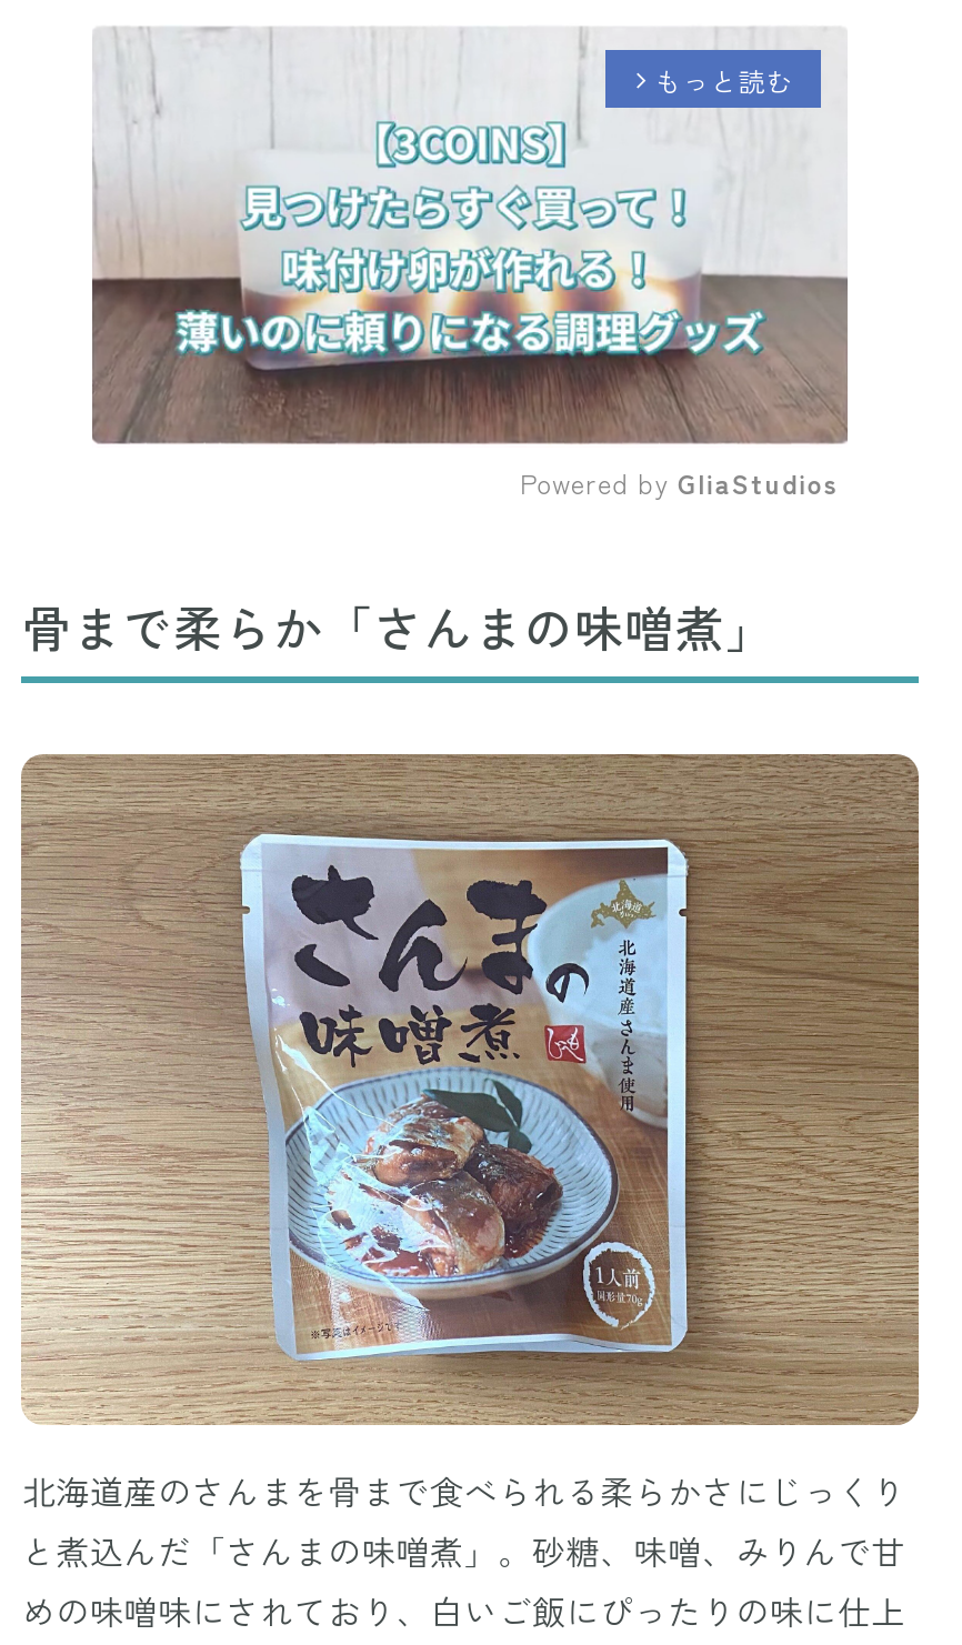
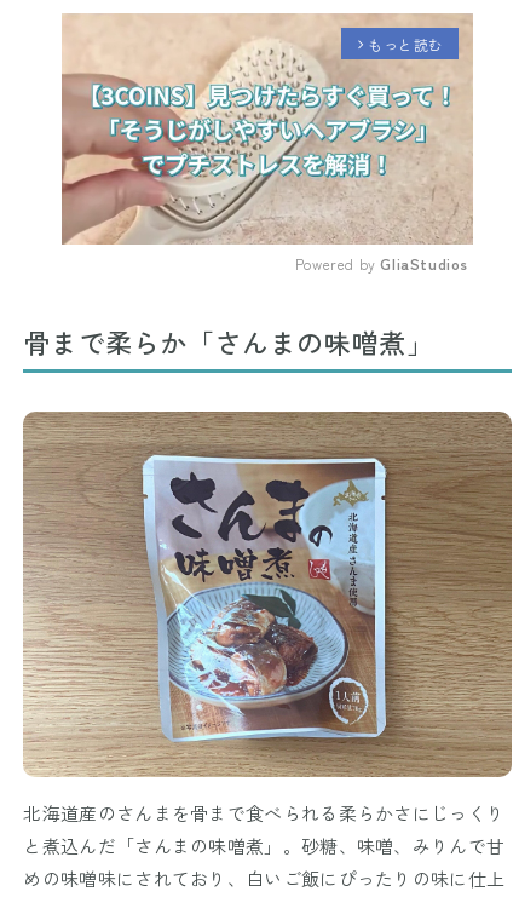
- [image]
+ [image]
